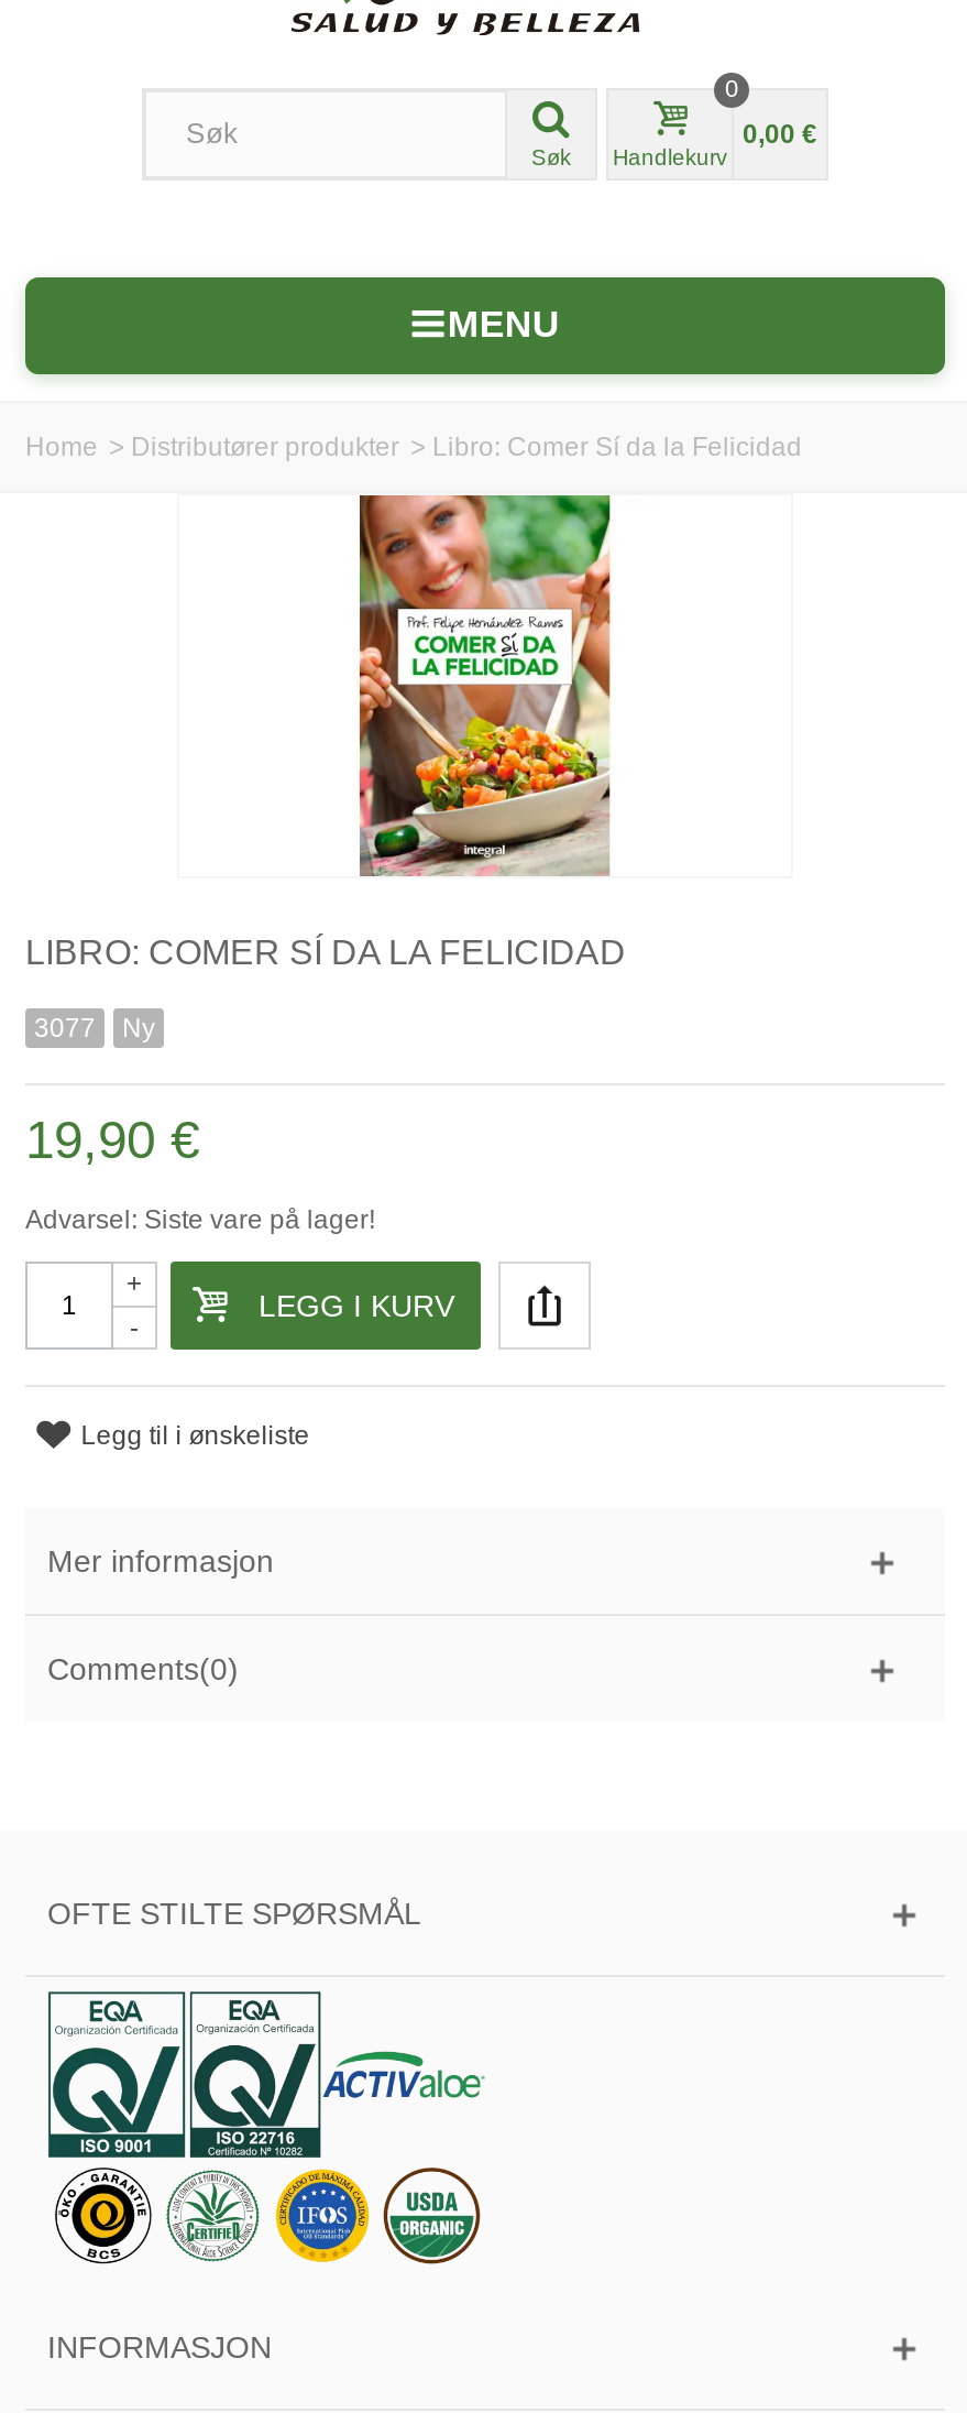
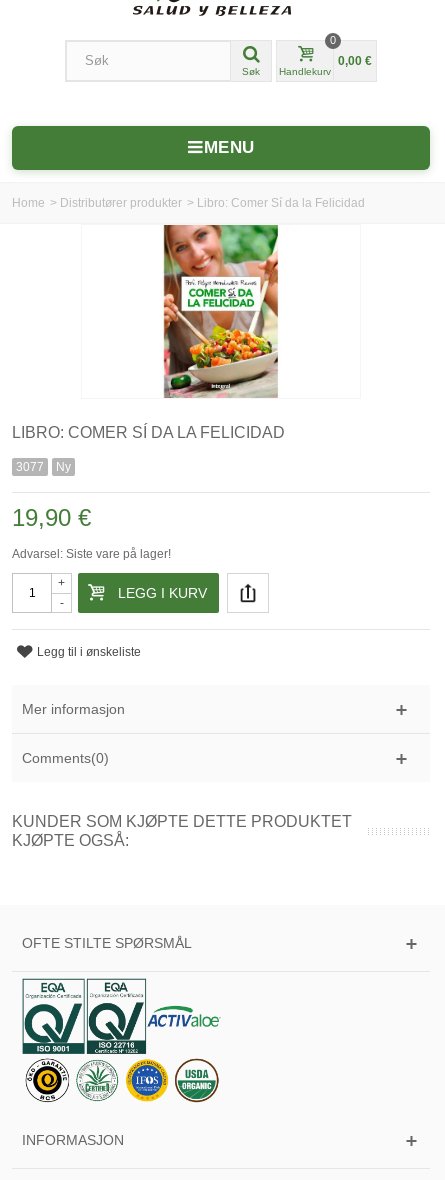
+ KUNDER SOM KJØPTE DETTE PRODUKTET
+ KJØPTE OGSÅ:
